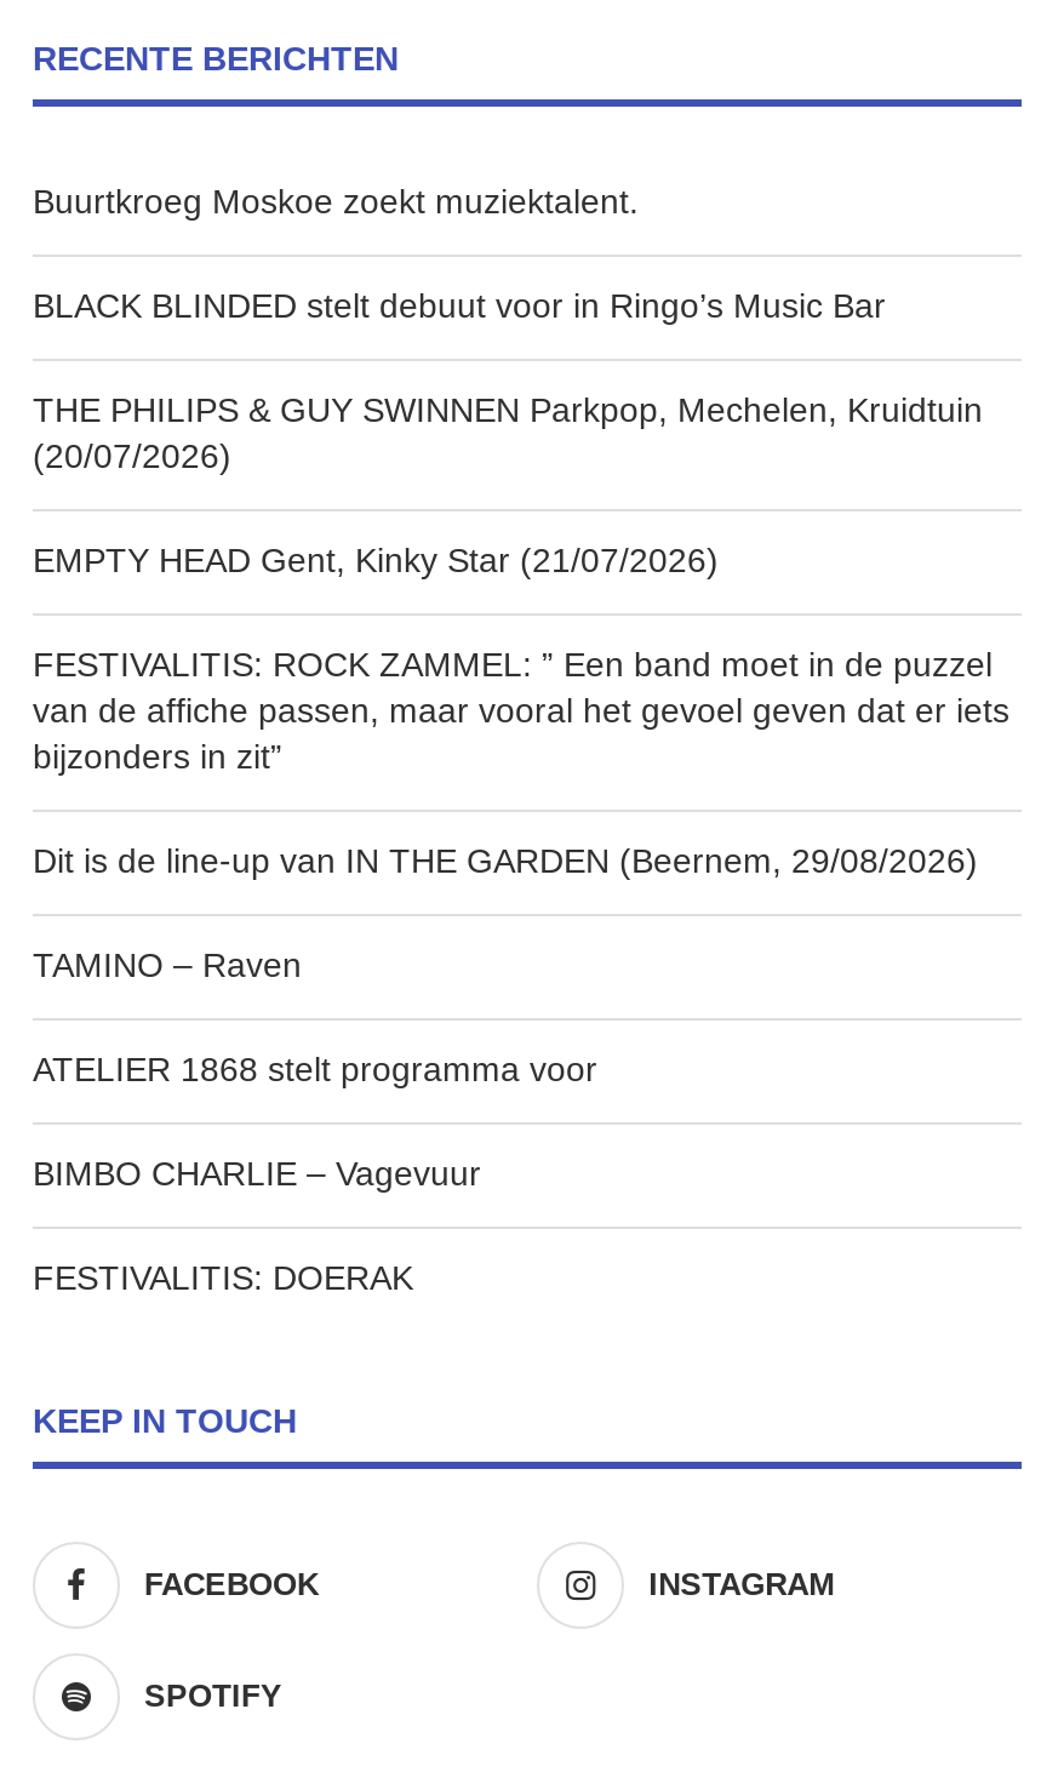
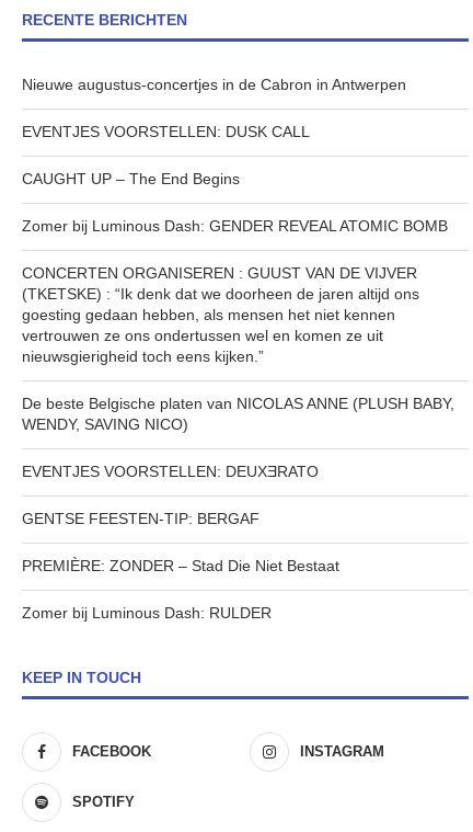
- Buurtkroeg Moskoe zoekt muziektalent.
+ Nieuwe augustus-concertjes in de Cabron in Antwerpen

- BLACK BLINDED stelt debuut voor in Ringo’s Music Bar
+ EVENTJES VOORSTELLEN: DUSK CALL

- THE PHILIPS & GUY SWINNEN Parkpop, Mechelen, Kruidtuin
- (20/07/2026)
+ CAUGHT UP – The End Begins

- EMPTY HEAD Gent, Kinky Star (21/07/2026)
+ Zomer bij Luminous Dash: GENDER REVEAL ATOMIC BOMB

- FESTIVALITIS: ROCK ZAMMEL: ” Een band moet in de puzzel
- van de affiche passen, maar vooral het gevoel geven dat er iets
- bijzonders in zit”
+ CONCERTEN ORGANISEREN : GUUST VAN DE VIJVER
+ (TKETSKE) : “Ik denk dat we doorheen de jaren altijd ons
+ goesting gedaan hebben, als mensen het niet kennen
+ vertrouwen ze ons ondertussen wel en komen ze uit
+ nieuwsgierigheid toch eens kijken.”

- Dit is de line-up van IN THE GARDEN (Beernem, 29/08/2026)
+ De beste Belgische platen van NICOLAS ANNE (PLUSH BABY,
+ WENDY, SAVING NICO)

- TAMINO – Raven
+ EVENTJES VOORSTELLEN: DEUXƎRATO

- ATELIER 1868 stelt programma voor
+ GENTSE FEESTEN-TIP: BERGAF

- BIMBO CHARLIE – Vagevuur
+ PREMIÈRE: ZONDER – Stad Die Niet Bestaat

- FESTIVALITIS: DOERAK
+ Zomer bij Luminous Dash: RULDER
